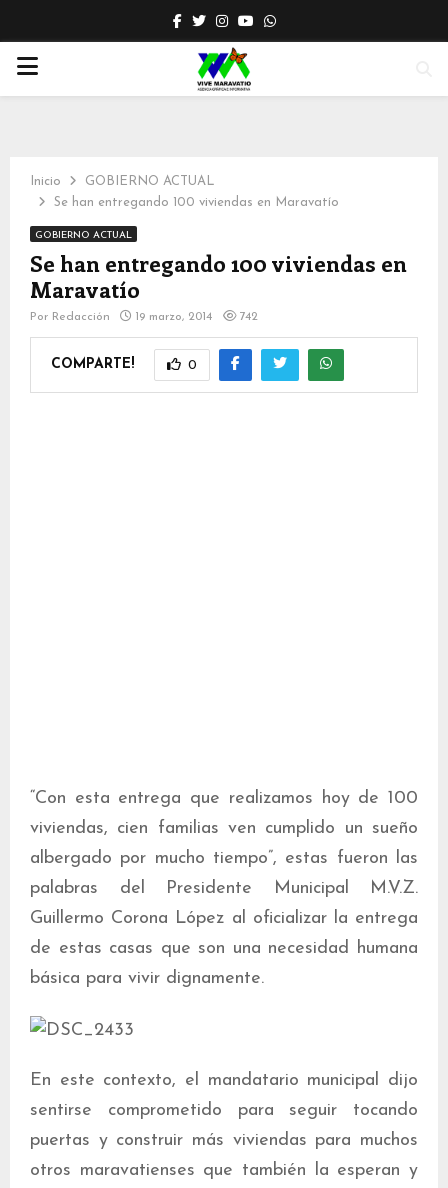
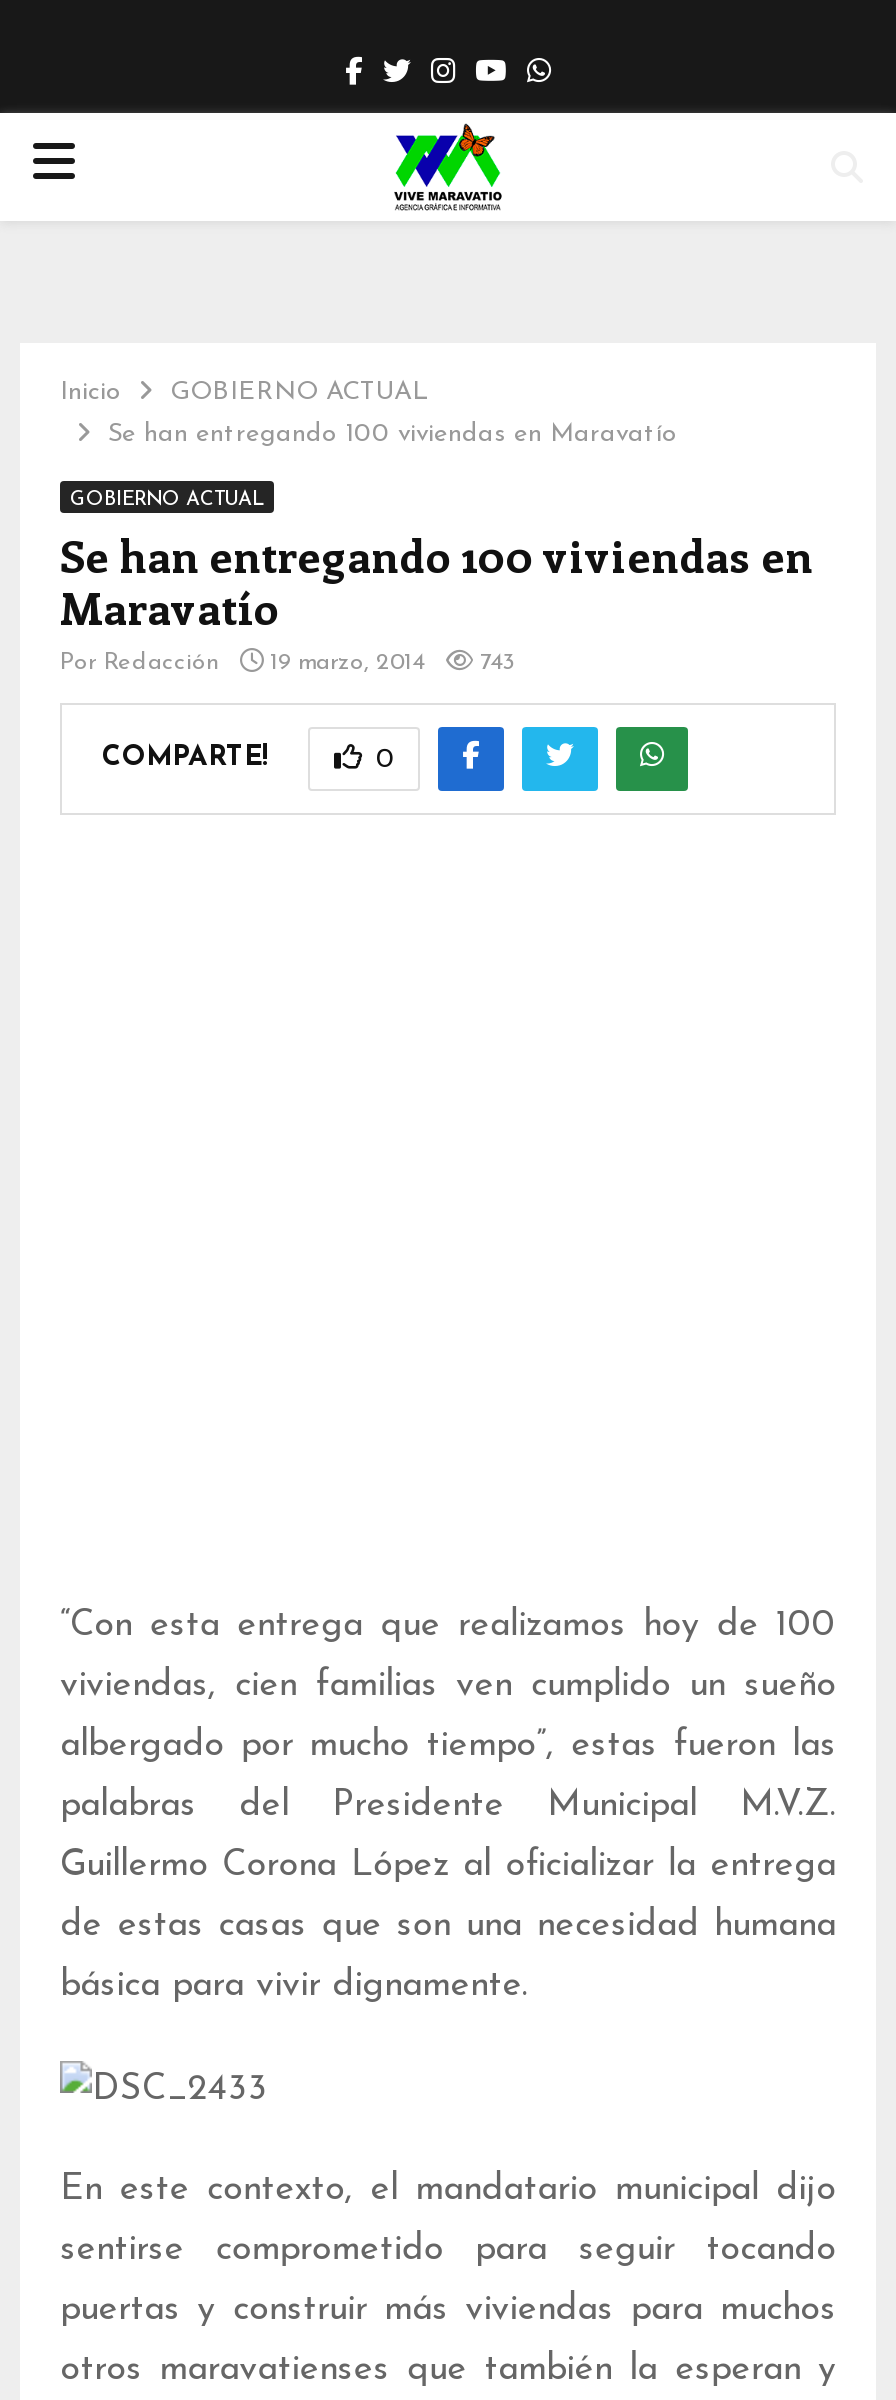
- 742
+ 743
